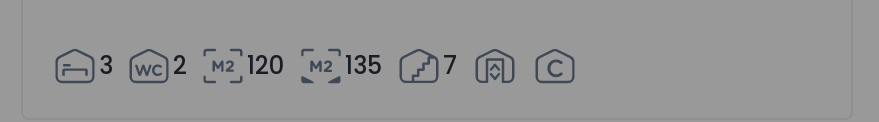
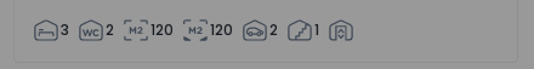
- 135
- 7
+ 120
+ 2
+ 1
